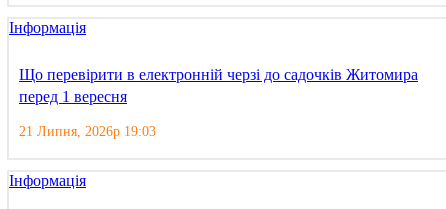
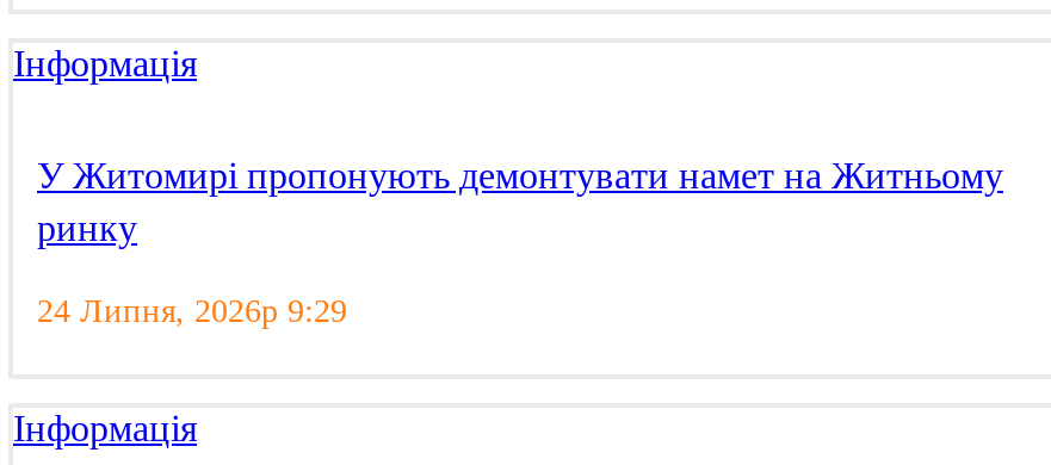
- Що перевірити в електронній черзі до садочків Житомира
- перед 1 вересня
+ У Житомирі пропонують демонтувати намет на Житньому
+ ринку

- 21 Липня, 2026р 19:03
+ 24 Липня, 2026р 9:29
